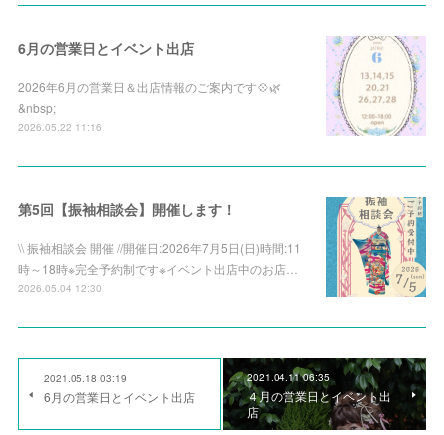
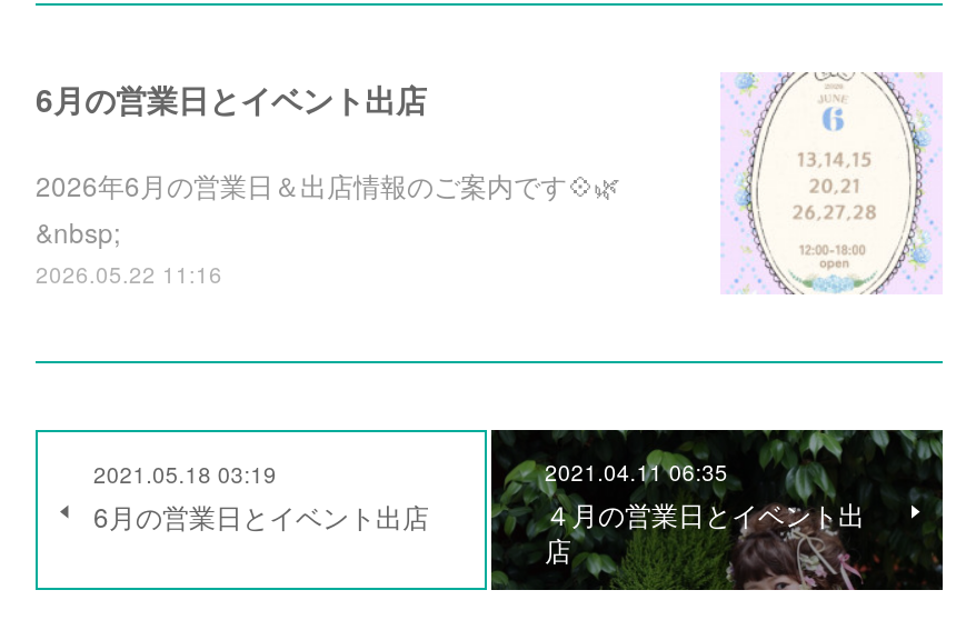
- [image]
- 第5回【振袖相談会】開催します！
- \\ 振袖相談会 開催 //開催日:2026年7月5日(日)時間:11
- 時～18時※完全予約制です※イベント出店中のお店…
- 2026.05.04 12:30
